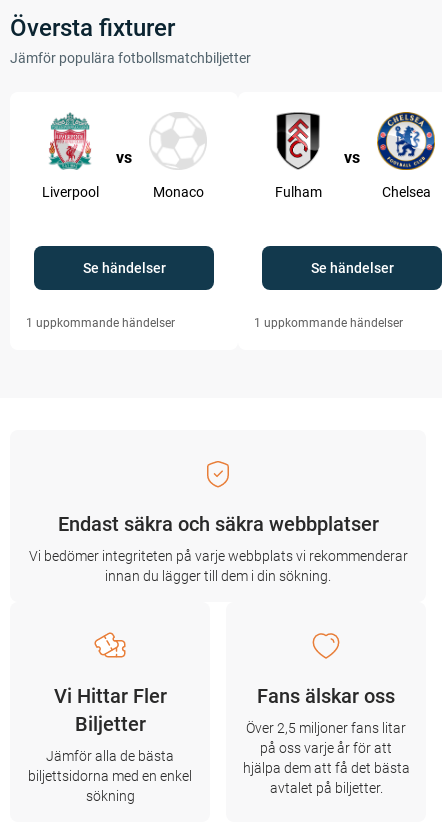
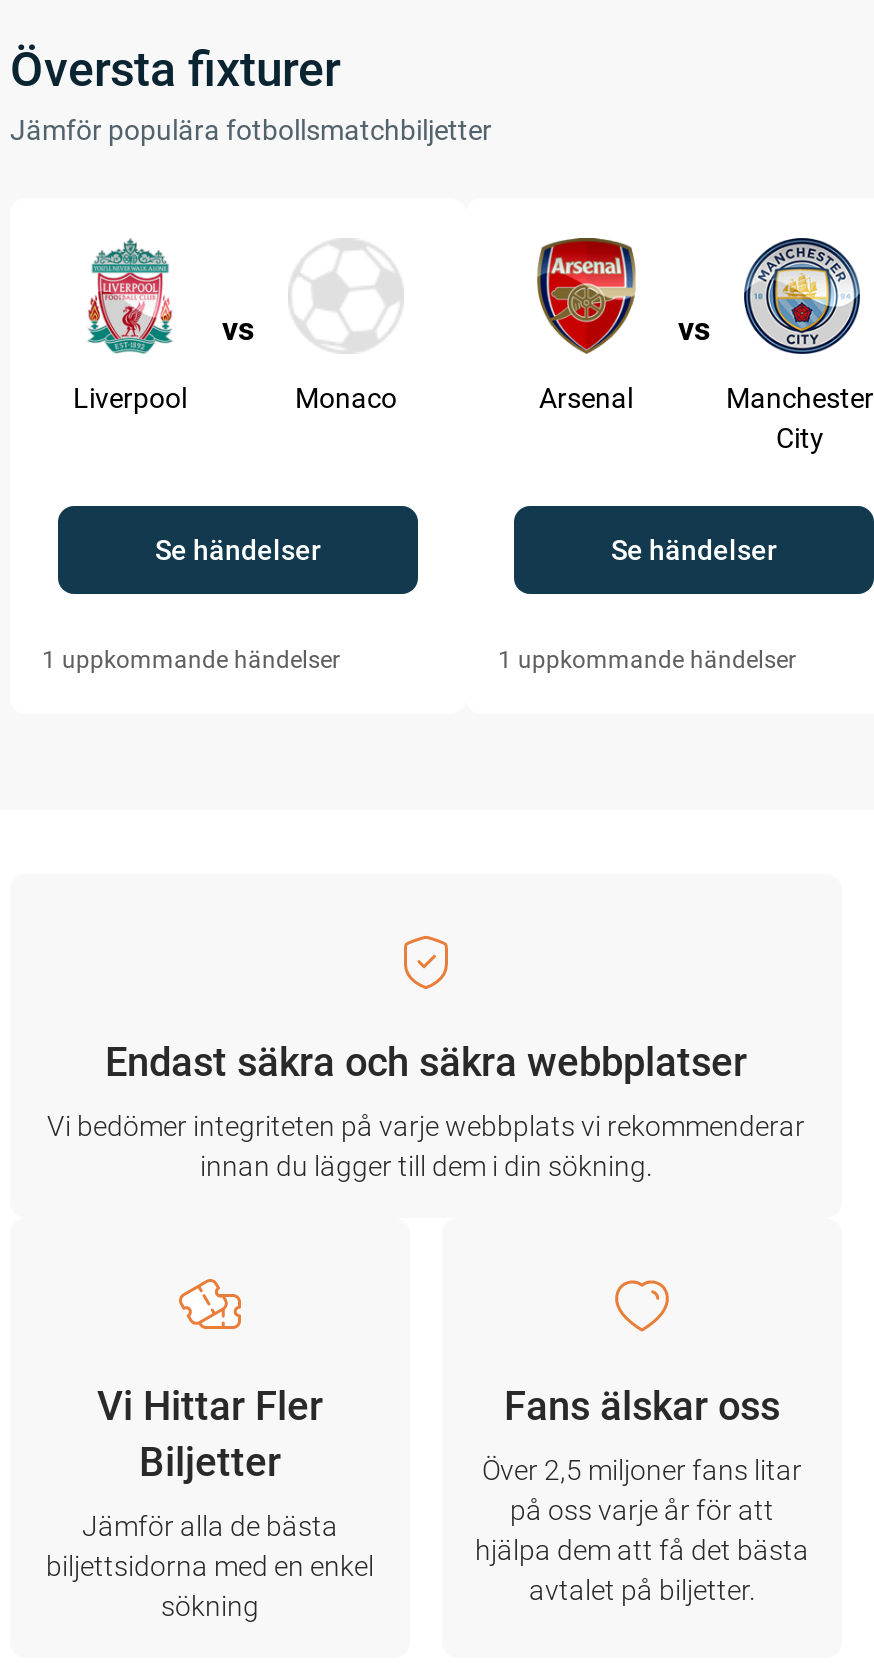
- [image]
- Fulham
- Chelsea
+ [image]
+ Arsenal
+ Manchester
+ City

- [image]
+ [image]
